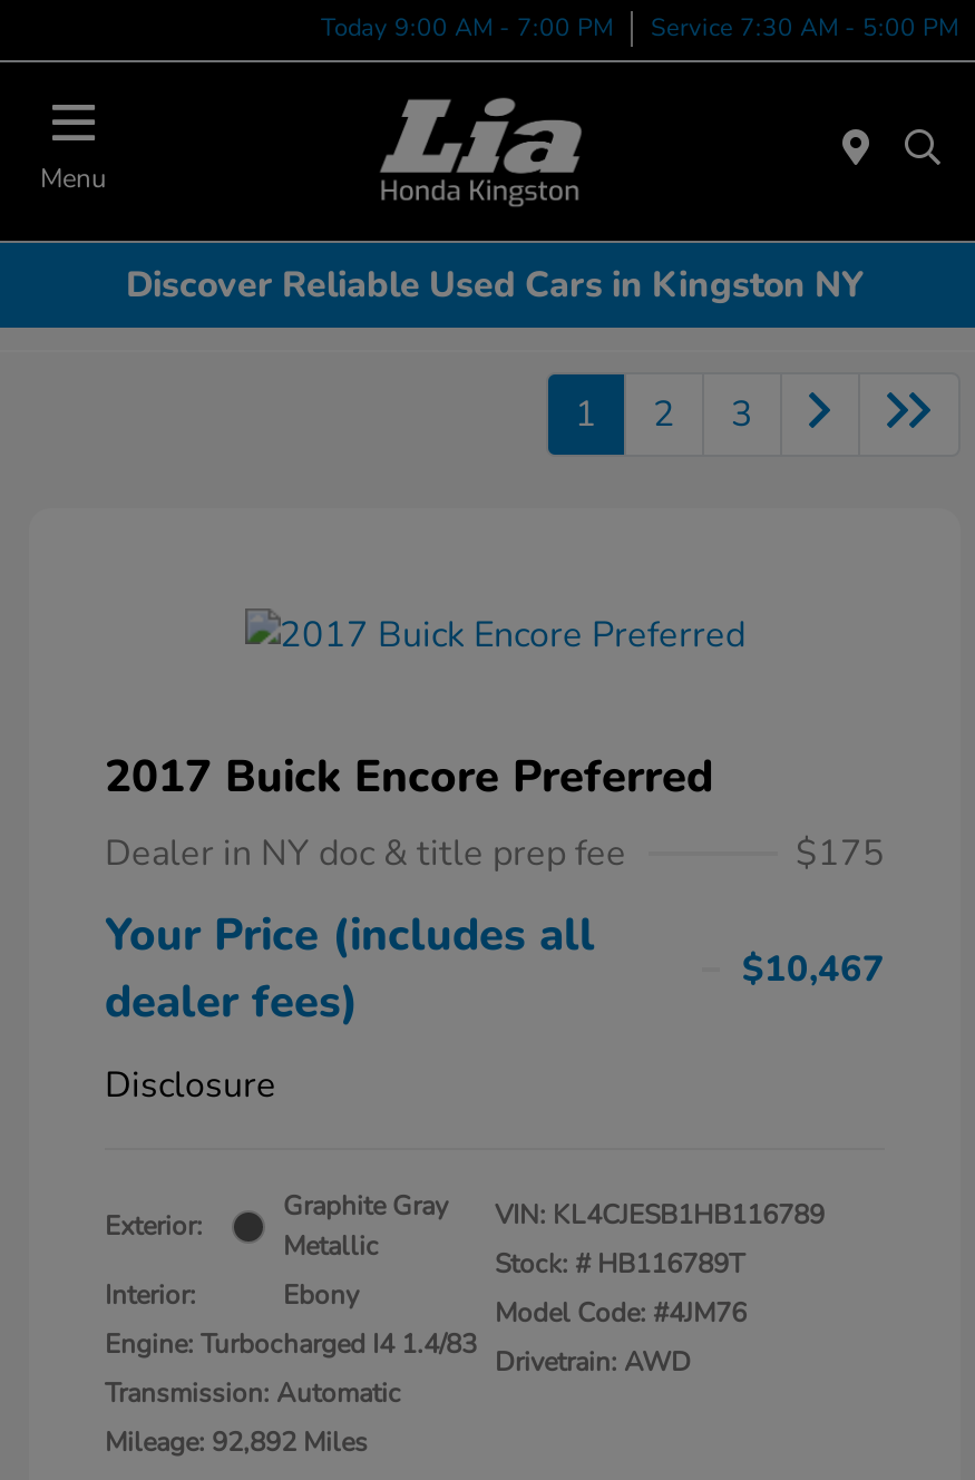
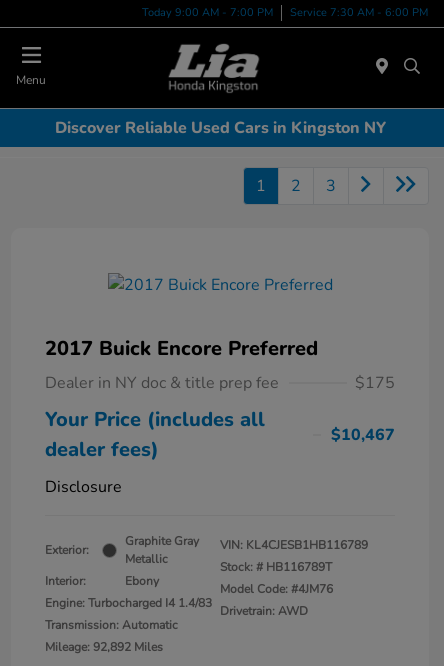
- Today 9:00 AM - 7:00 PM Service 7:30 AM - 5:00 PM
+ Today 9:00 AM - 7:00 PM Service 7:30 AM - 6:00 PM
